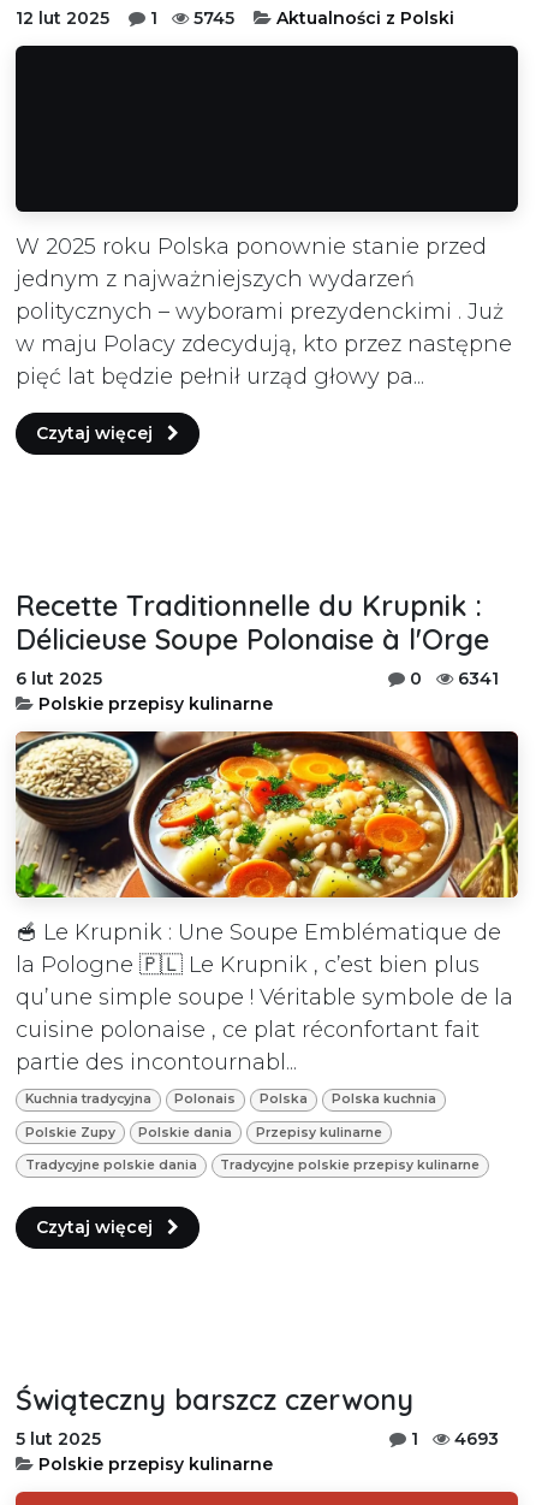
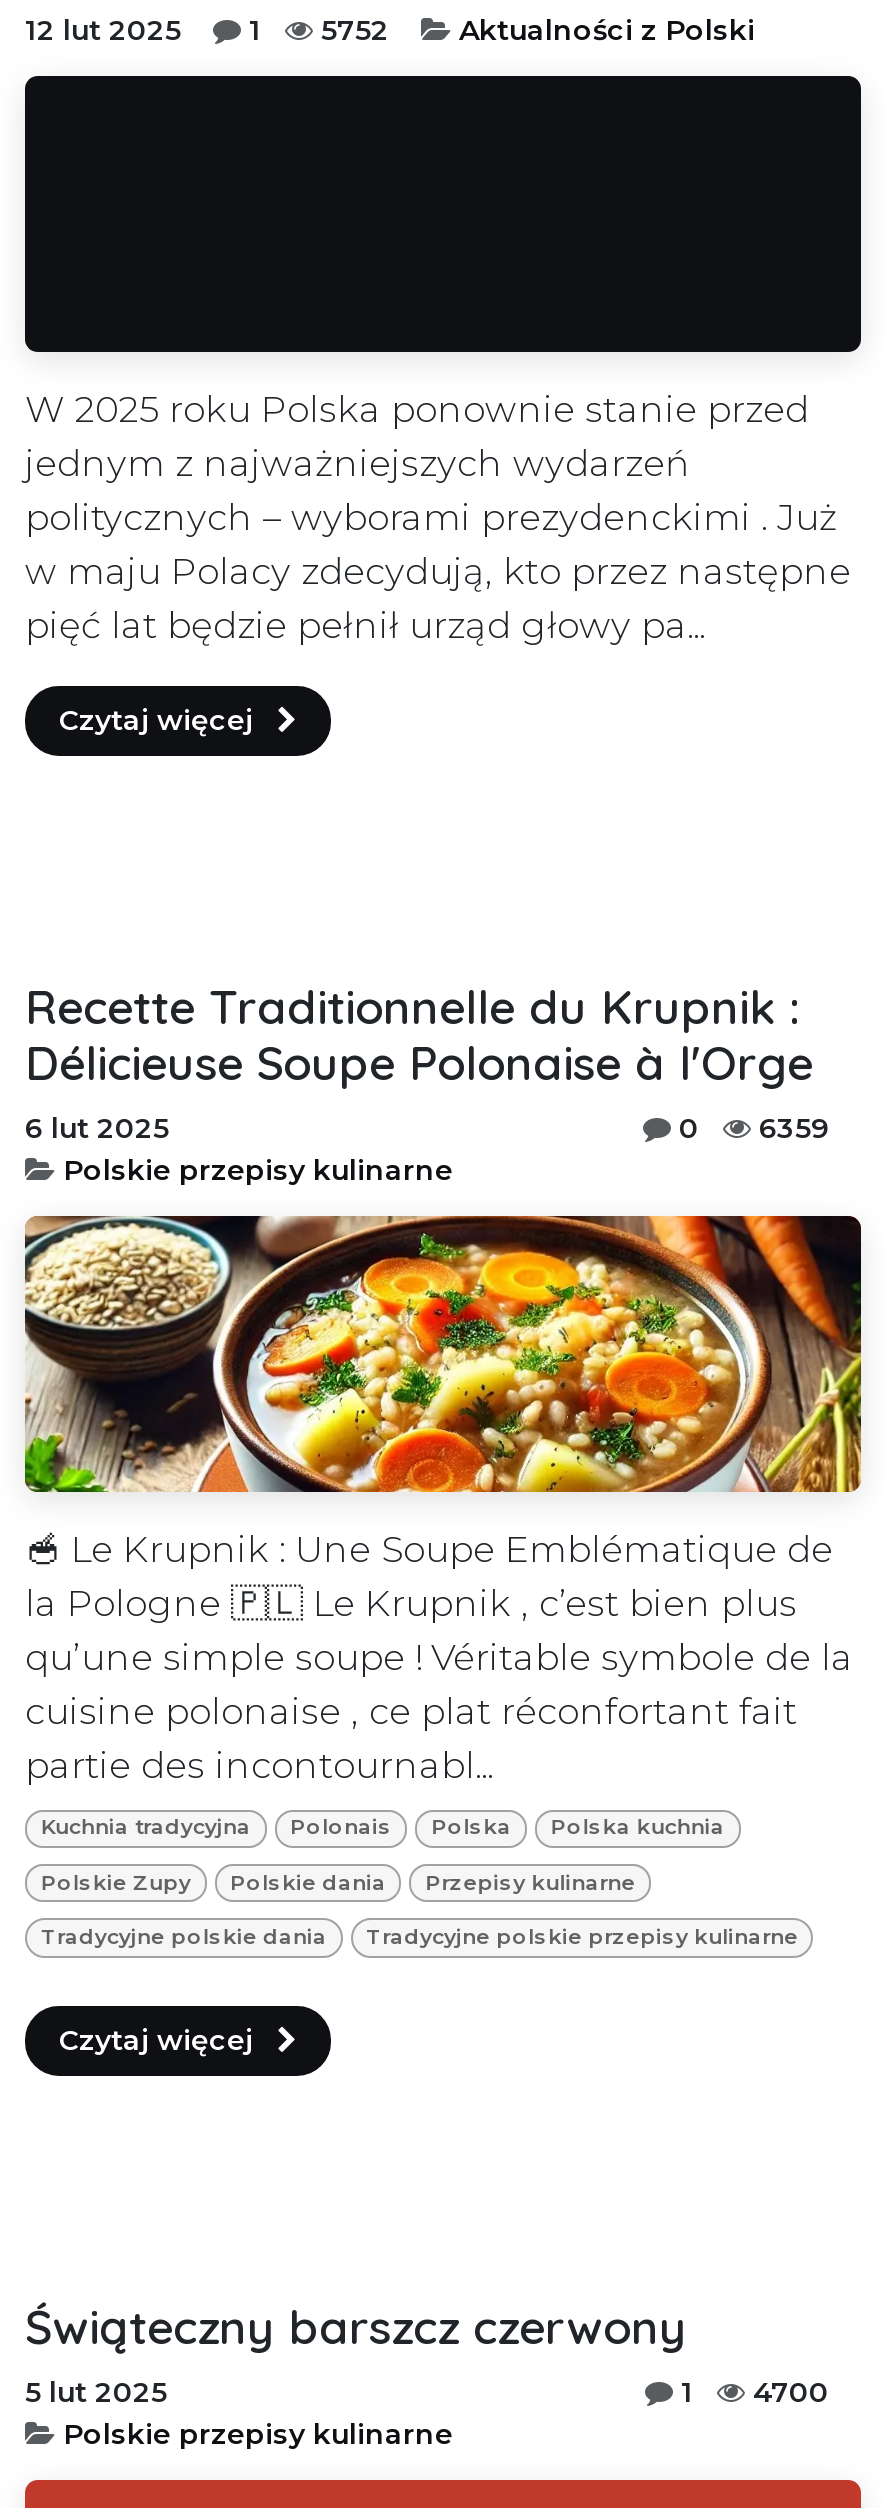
- 12 lut 2025 1 5745 Aktualności z Polski
+ 12 lut 2025 1 5752 Aktualności z Polski

- 0 6341
+ 0 6359

- 1 4693
+ 1 4700
